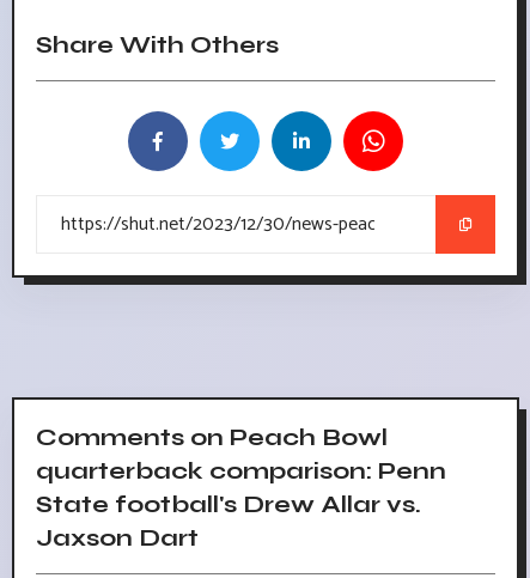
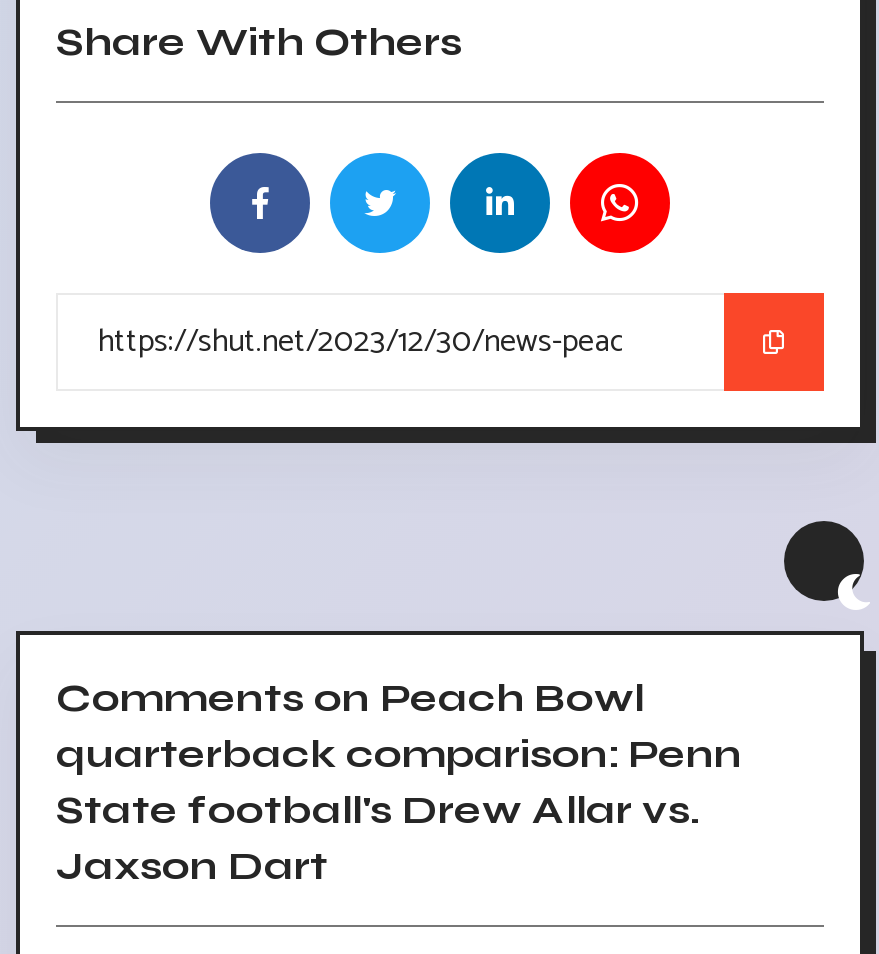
+ [image]
